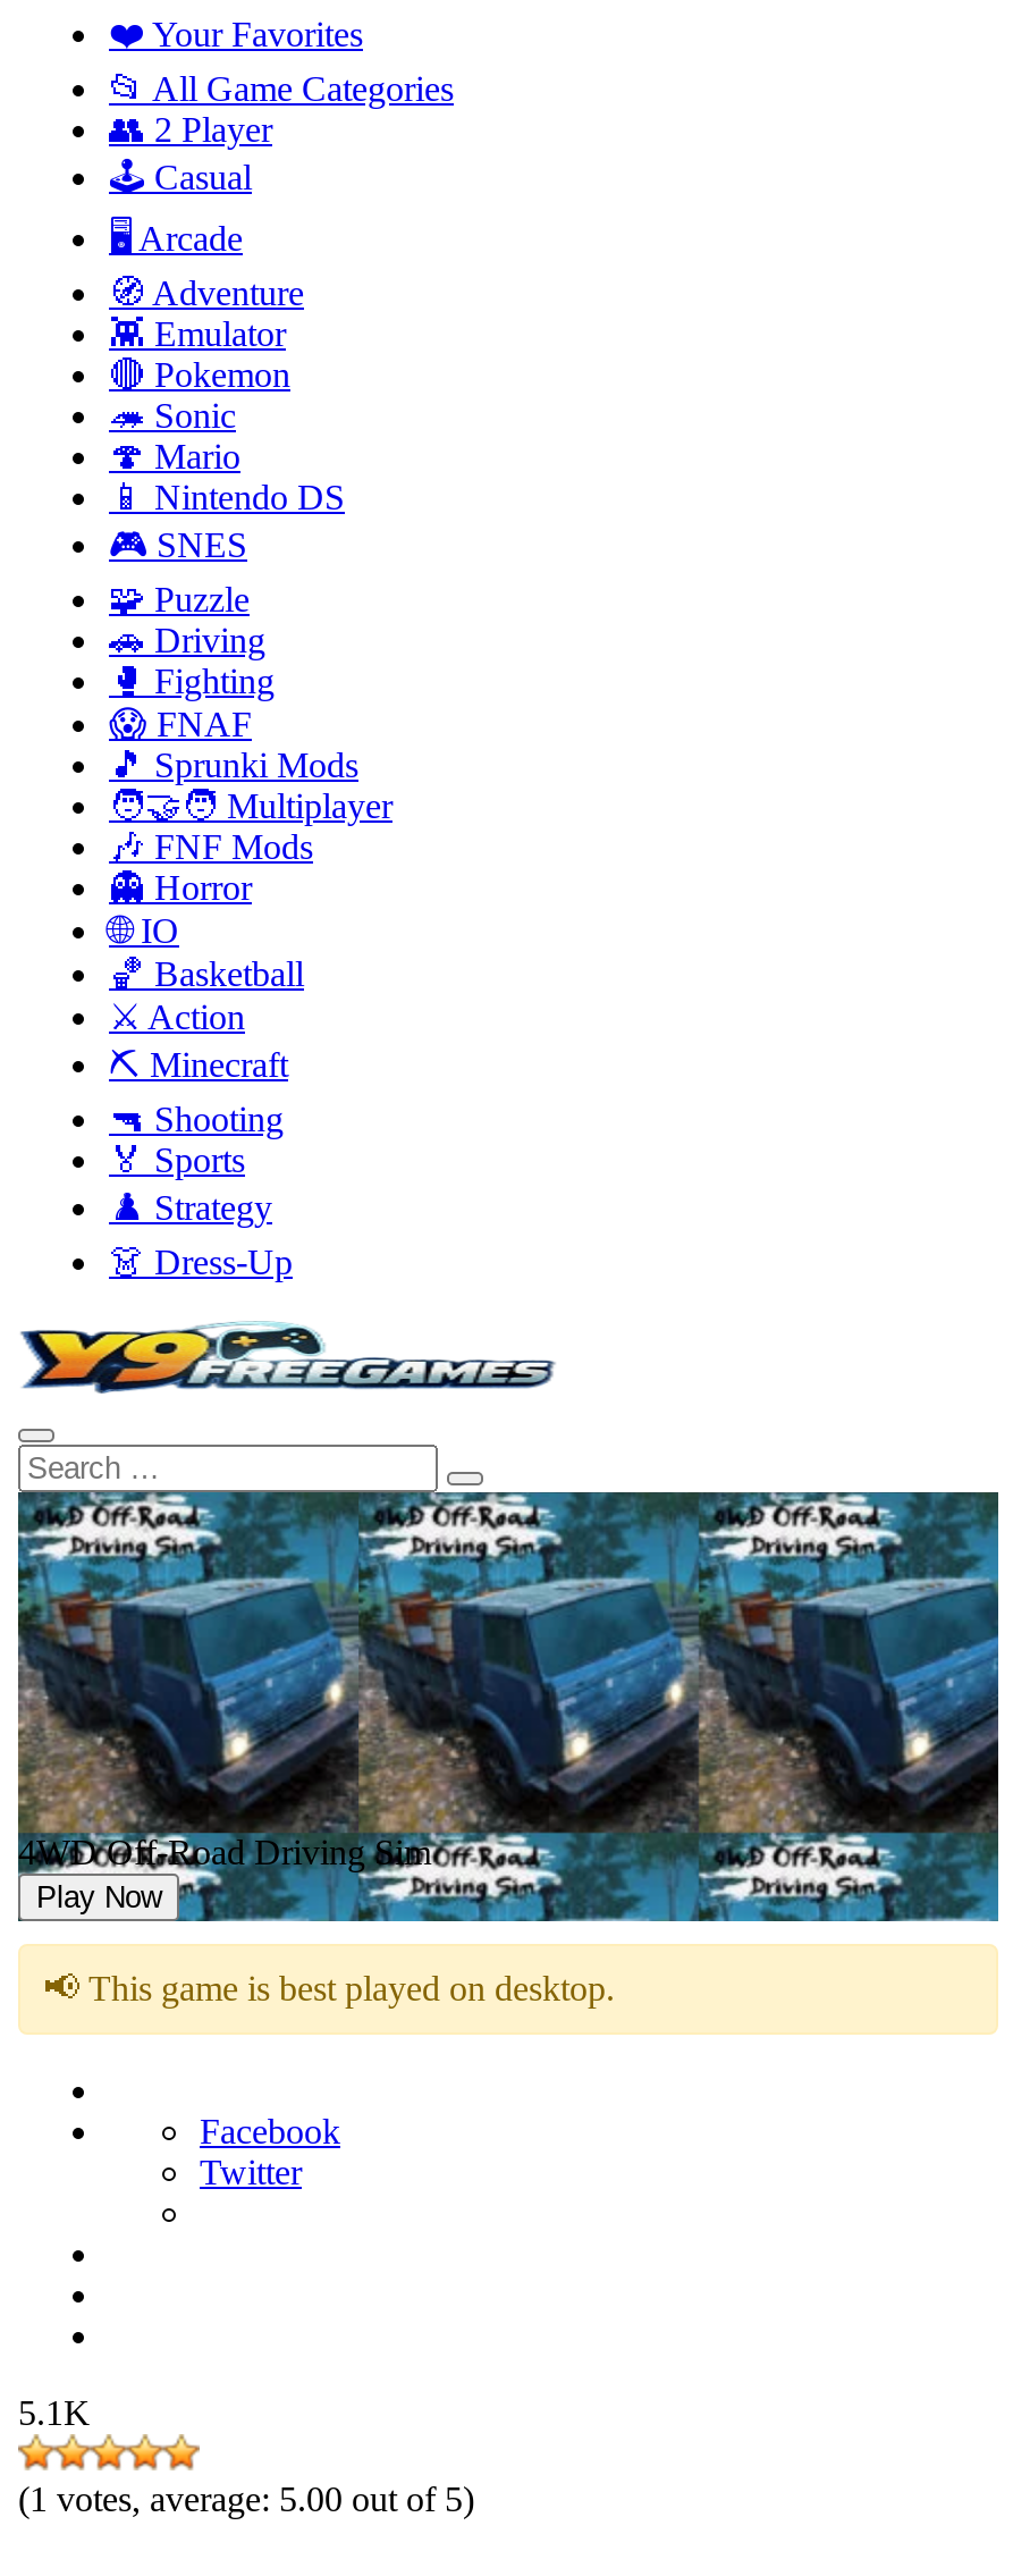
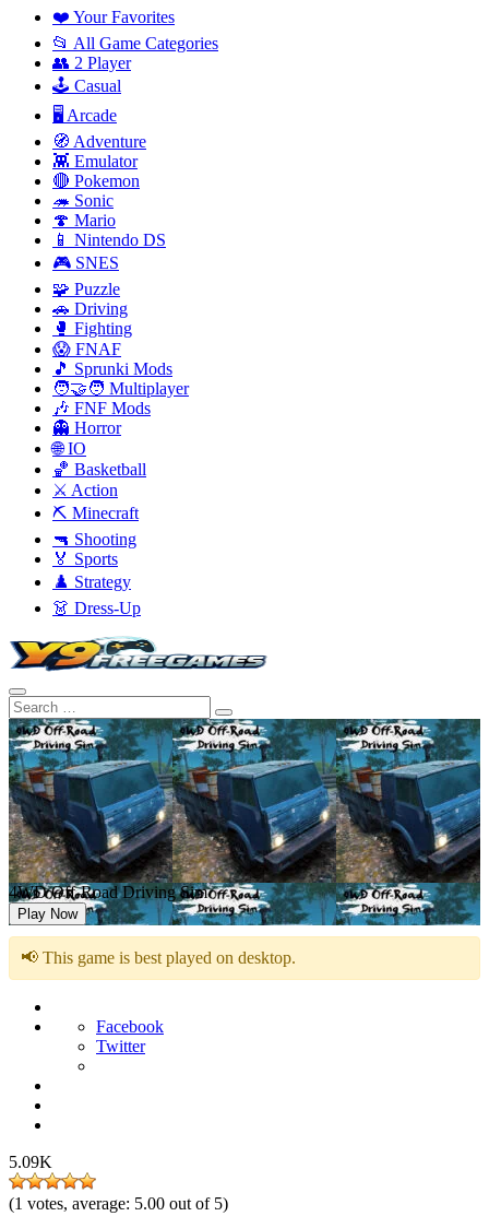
- 5.1K
+ 5.09K
